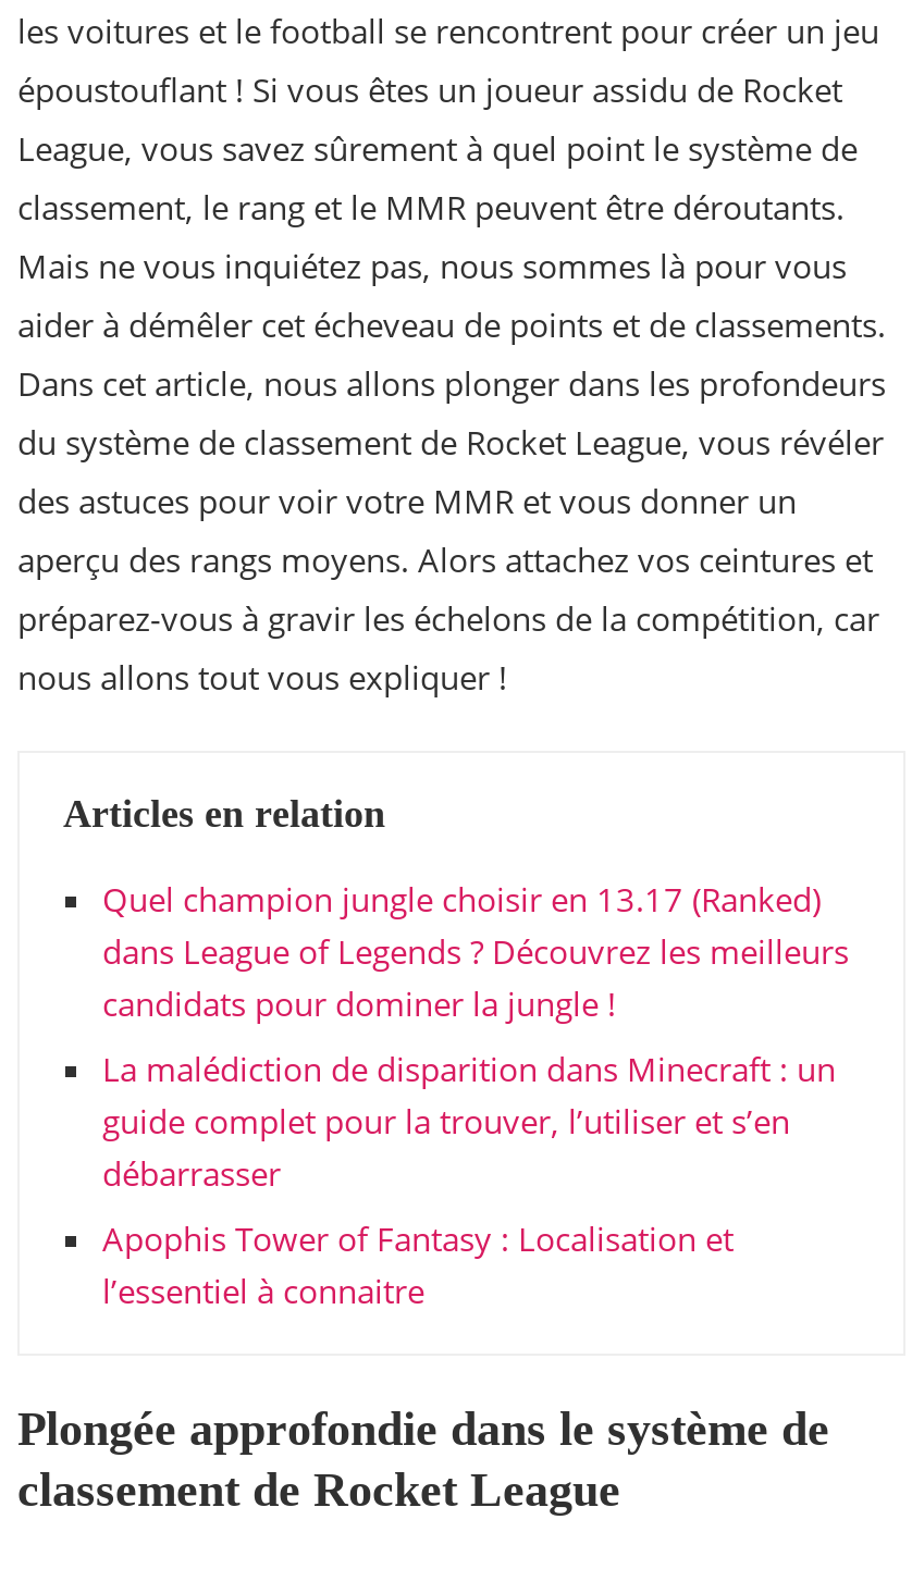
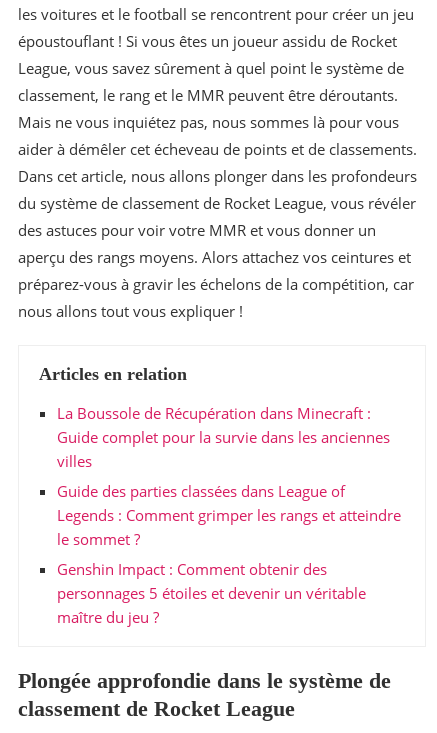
- Quel champion jungle choisir en 13.17 (Ranked)
- dans League of Legends ? Découvrez les meilleurs
- candidats pour dominer la jungle !
+ La Boussole de Récupération dans Minecraft :
+ Guide complet pour la survie dans les anciennes
+ villes

- La malédiction de disparition dans Minecraft : un
- guide complet pour la trouver, l’utiliser et s’en
- débarrasser
+ Guide des parties classées dans League of
+ Legends : Comment grimper les rangs et atteindre
+ le sommet ?

- Apophis Tower of Fantasy : Localisation et
- l’essentiel à connaitre
+ Genshin Impact : Comment obtenir des
+ personnages 5 étoiles et devenir un véritable
+ maître du jeu ?
